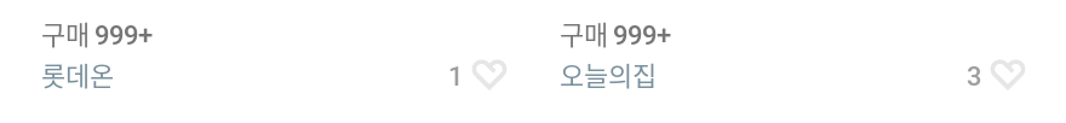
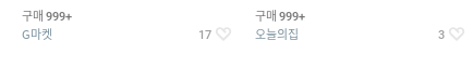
- 롯데온
- 1
+ G마켓
+ 17
